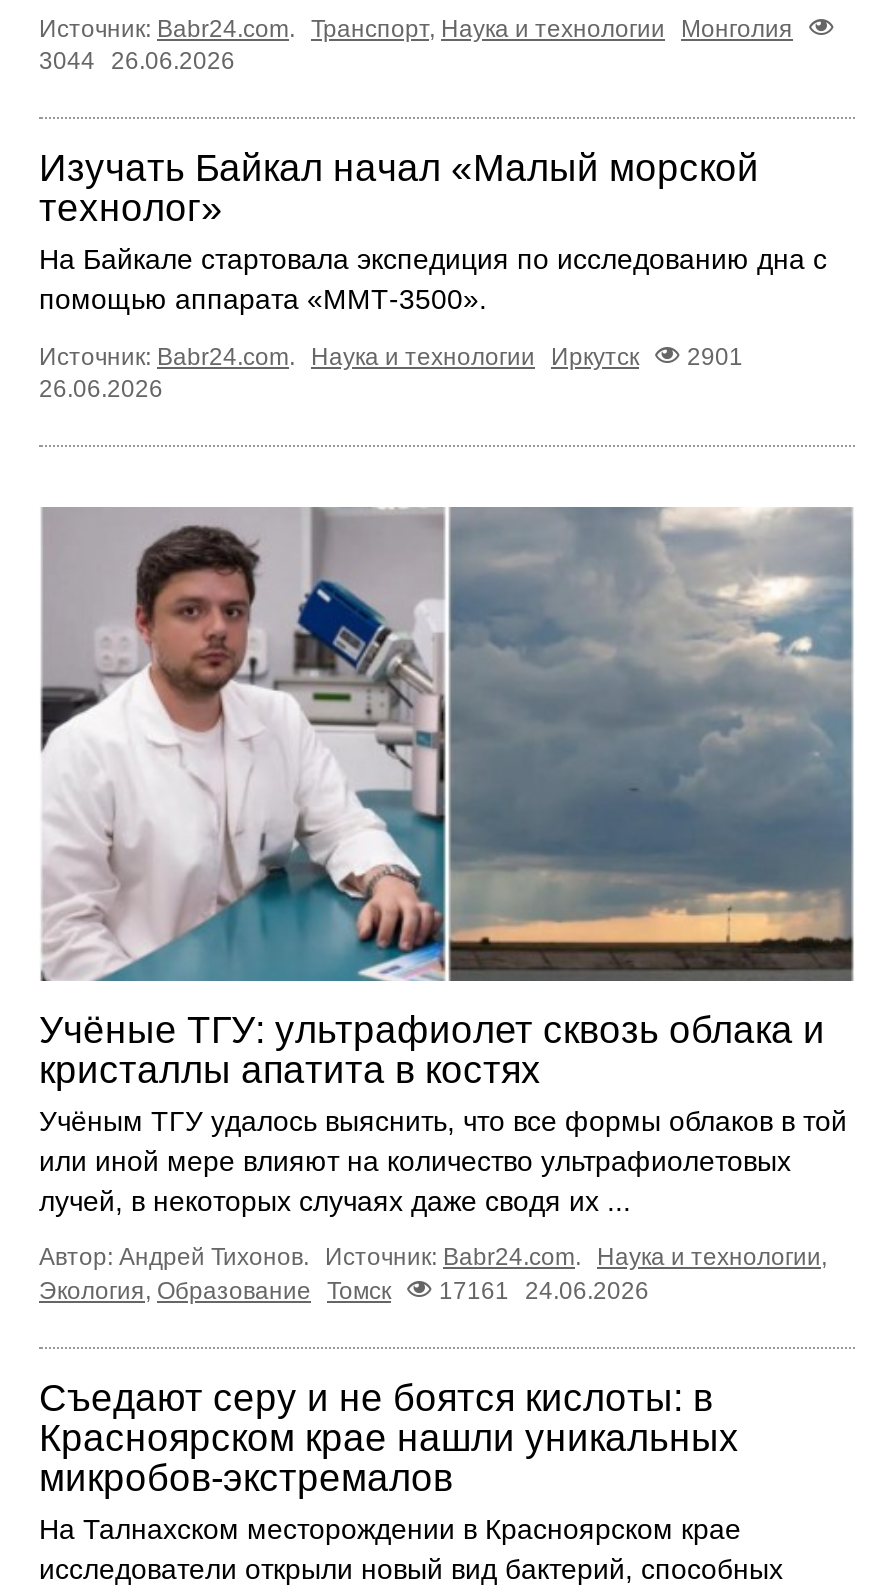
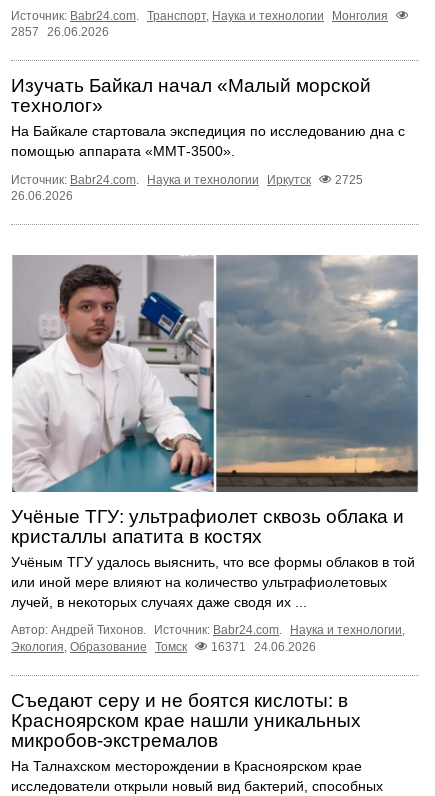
- 3044 26.06.2026
+ 2857 26.06.2026

- Источник: Babr24.com. Наука и технологии Иркутск 2901
+ Источник: Babr24.com. Наука и технологии Иркутск 2725

- Экология, Образование Томск 17161 24.06.2026
+ Экология, Образование Томск 16371 24.06.2026
